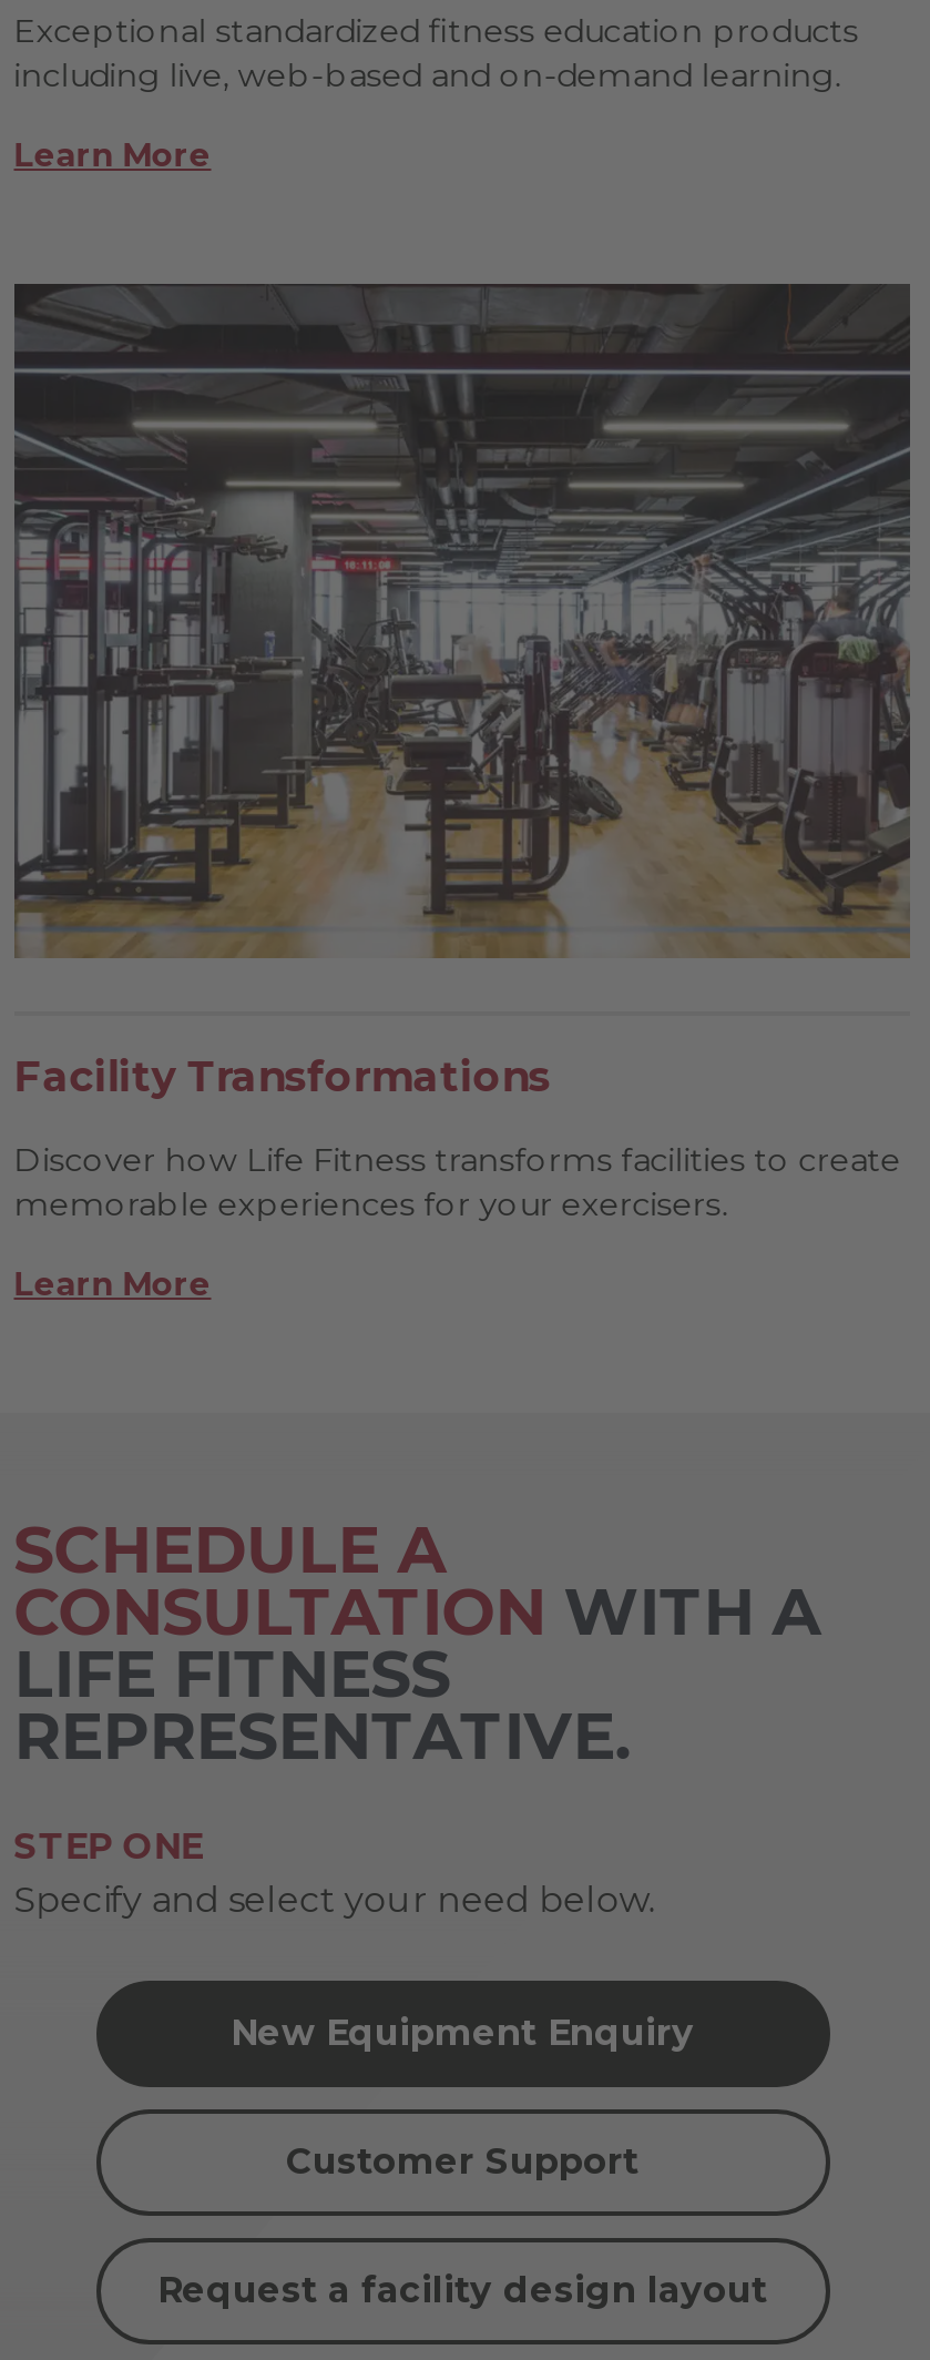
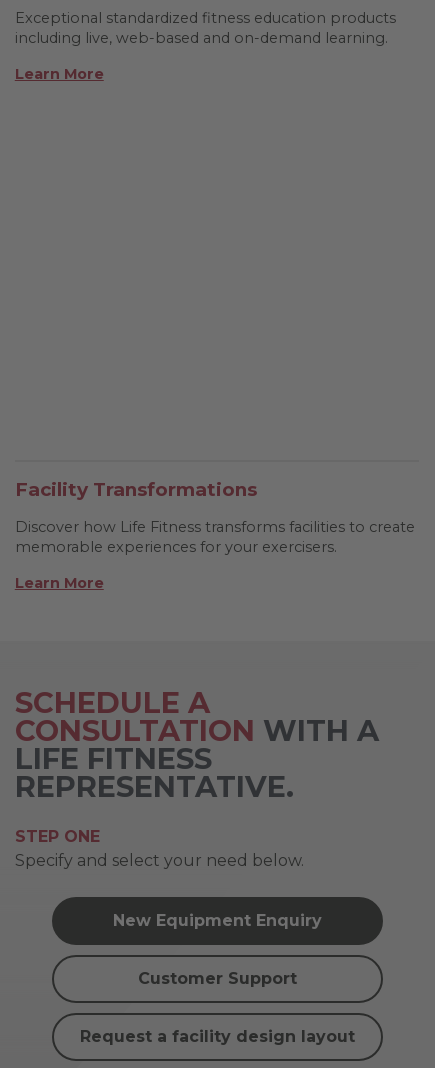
- [image]
